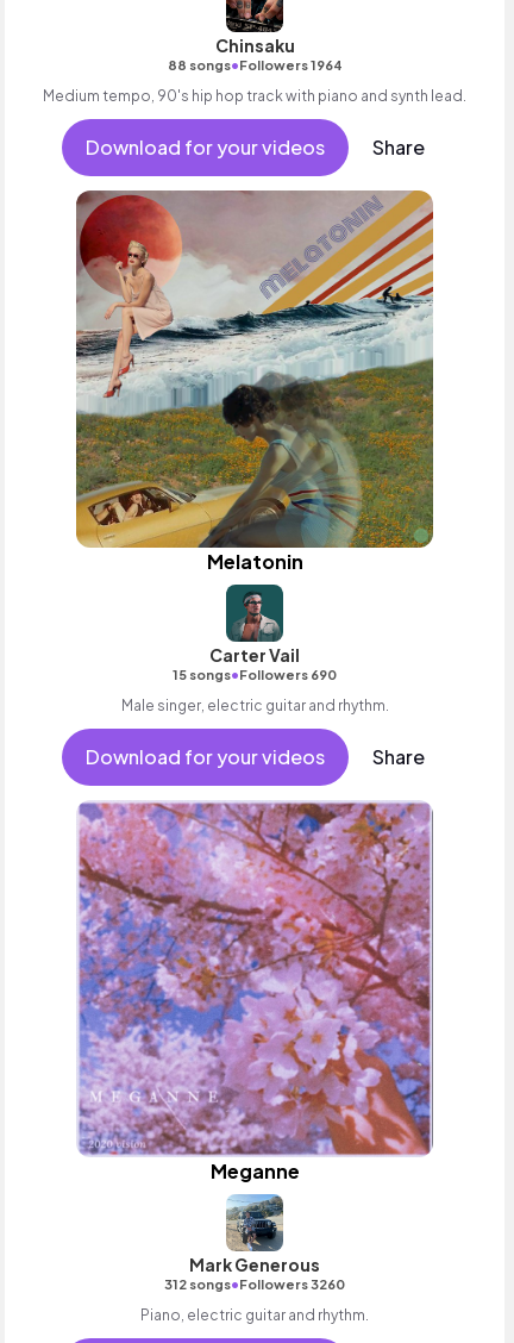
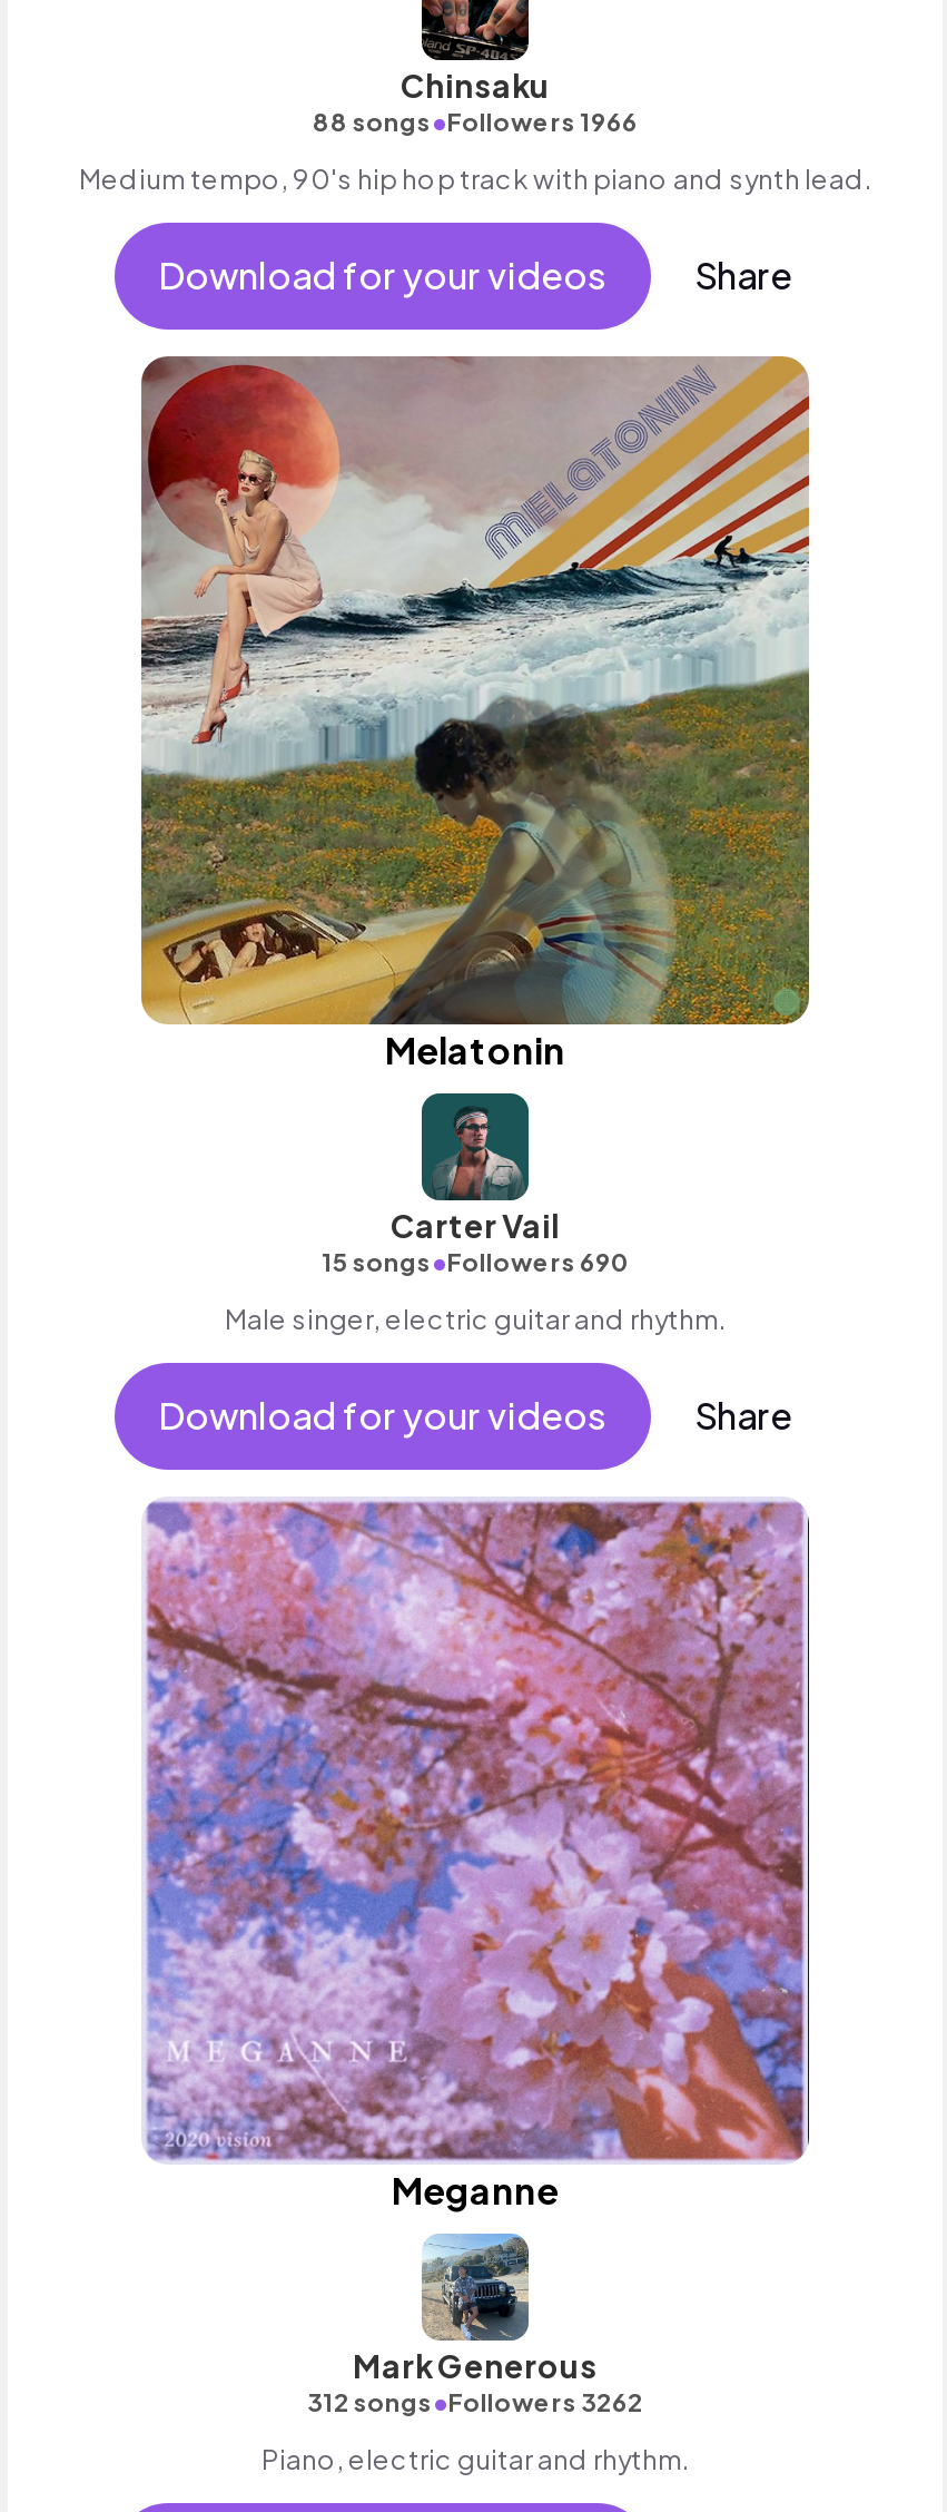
- 88 songs•Followers 1964
+ 88 songs•Followers 1966

- 312 songs•Followers 3260
+ 312 songs•Followers 3262
